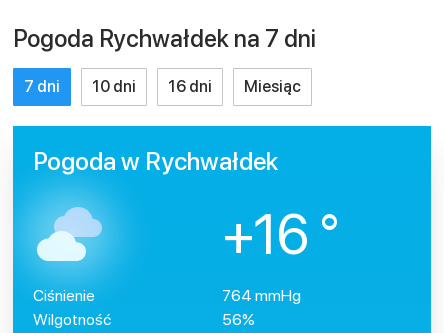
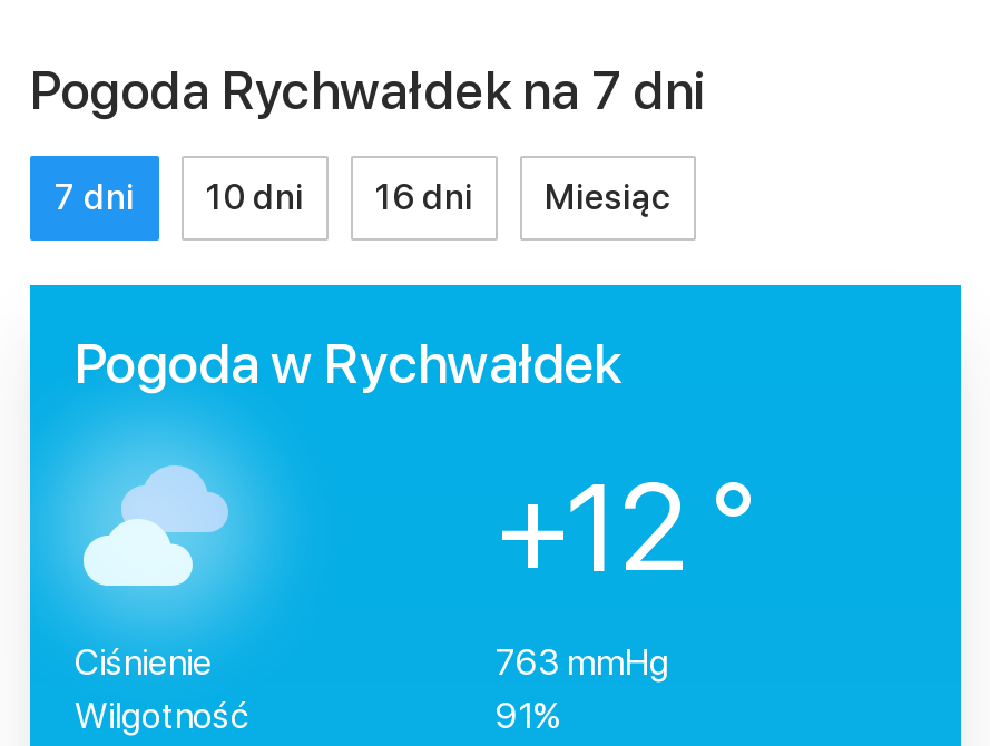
- +16 °
+ +12 °

- 764 mmHg
+ 763 mmHg

- 56%
+ 91%
